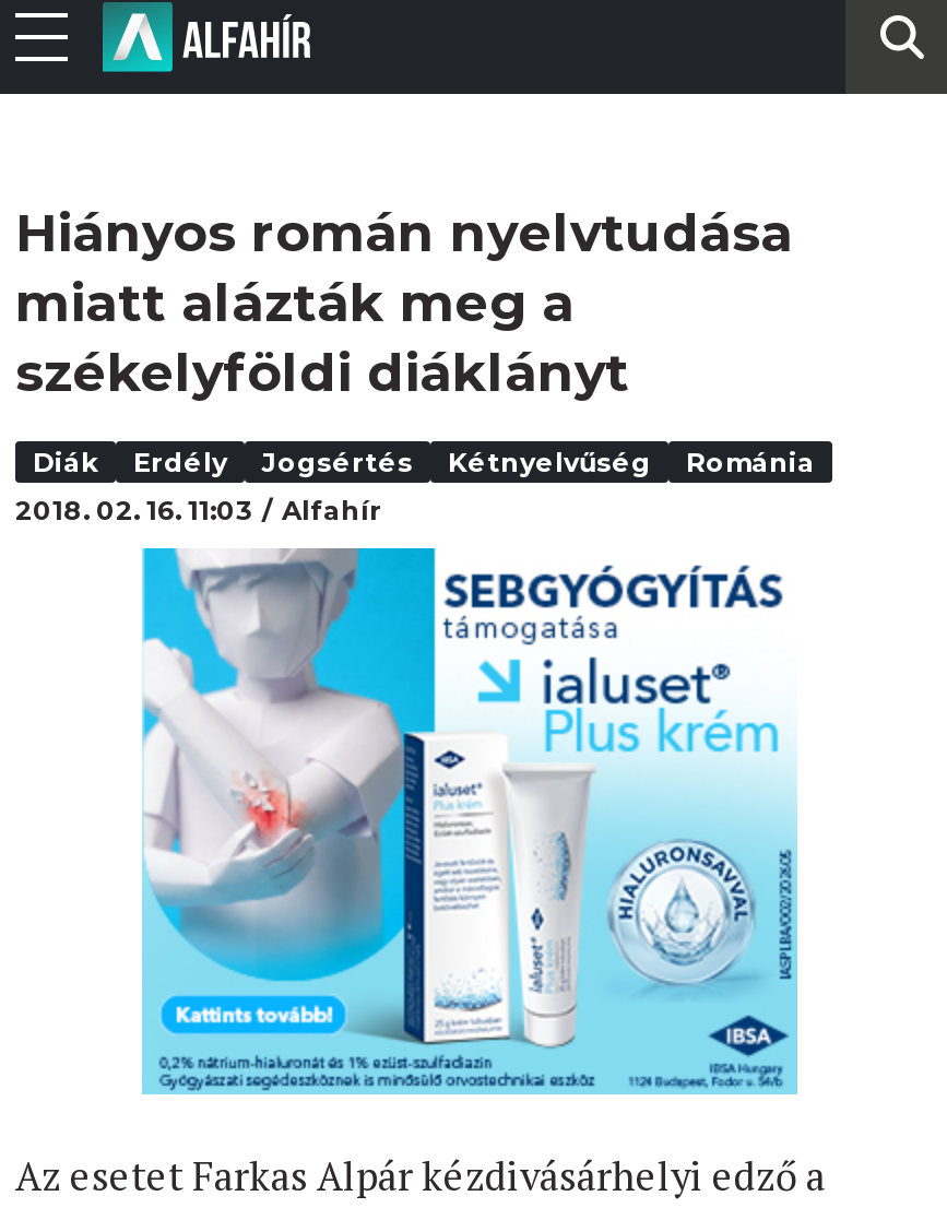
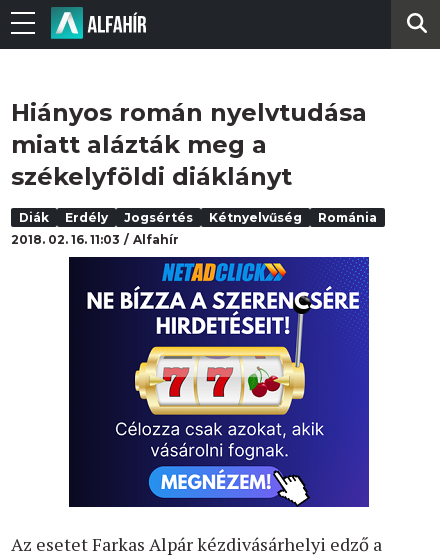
- [image]
+ [image]
